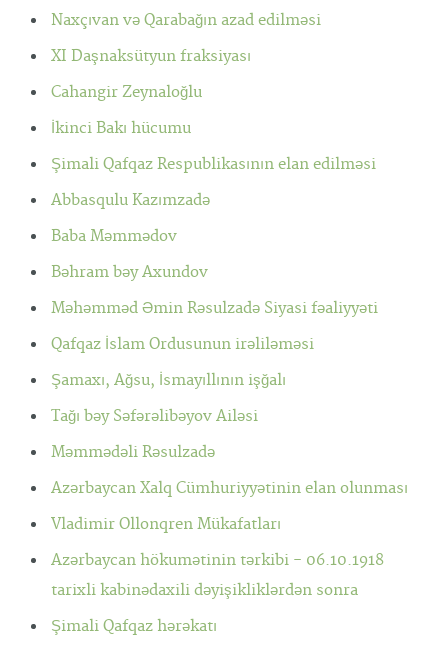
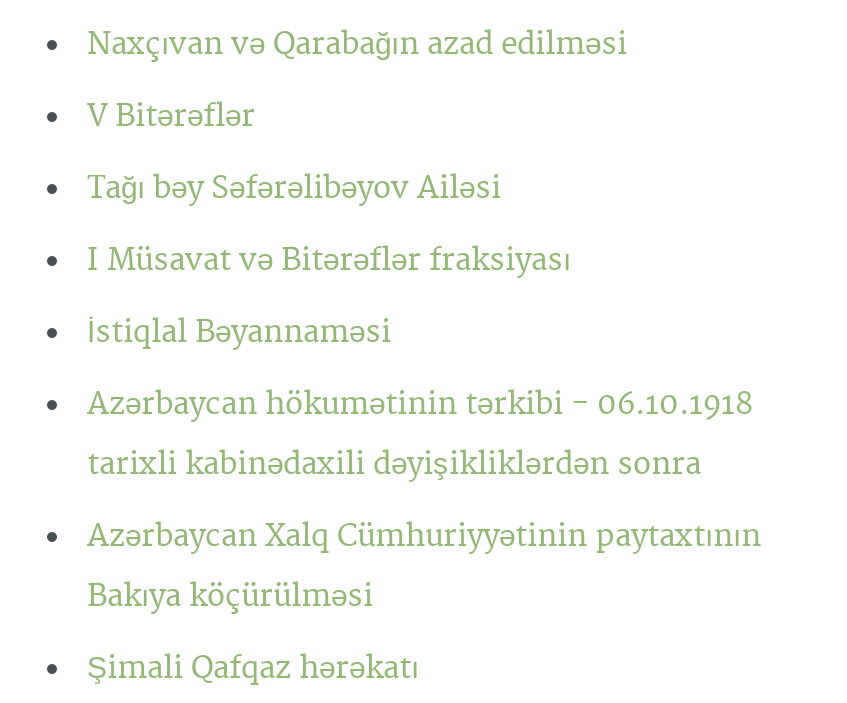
- XI Daşnaksütyun fraksiyası
- Cahangir Zeynaloğlu
- İkinci Bakı hücumu
- Şimali Qafqaz Respublikasının elan edilməsi
- Abbasqulu Kazımzadə
- Baba Məmmədov
- Bəhram bəy Axundov
- Məhəmməd Əmin Rəsulzadə Siyasi fəaliyyəti
- Qafqaz İslam Ordusunun irəliləməsi
- Şamaxı, Ağsu, İsmayıllının işğalı
+ V Bitərəflər

moved up: Tağı bəy Səfərəlibəyov Ailəsi

- Məmmədəli Rəsulzadə
- Azərbaycan Xalq Cümhuriyyətinin elan olunması
- Vladimir Ollonqren Mükafatları
+ I Müsavat və Bitərəflər fraksiyası
+ İstiqlal Bəyannaməsi

moved up: Azərbaycan hökumətinin tərkibi - 06.10.1918 | tarixli kabinədaxili dəyişikliklərdən sonra

+ Azərbaycan Xalq Cümhuriyyətinin paytaxtının
+ Bakıya köçürülməsi
